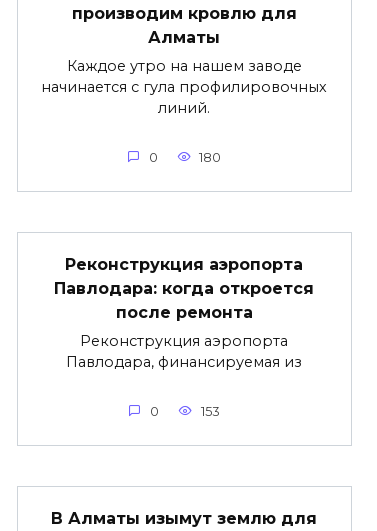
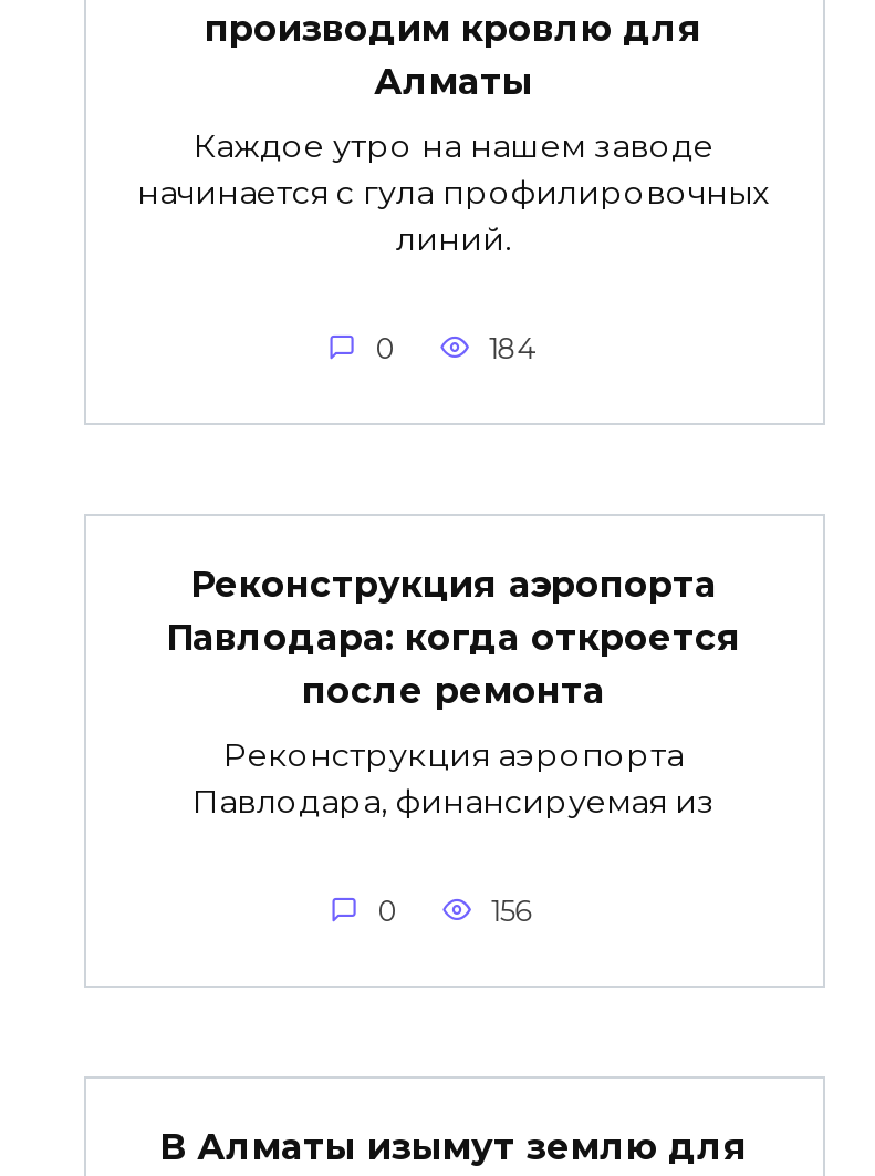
- 180
+ 184

- 153
+ 156
